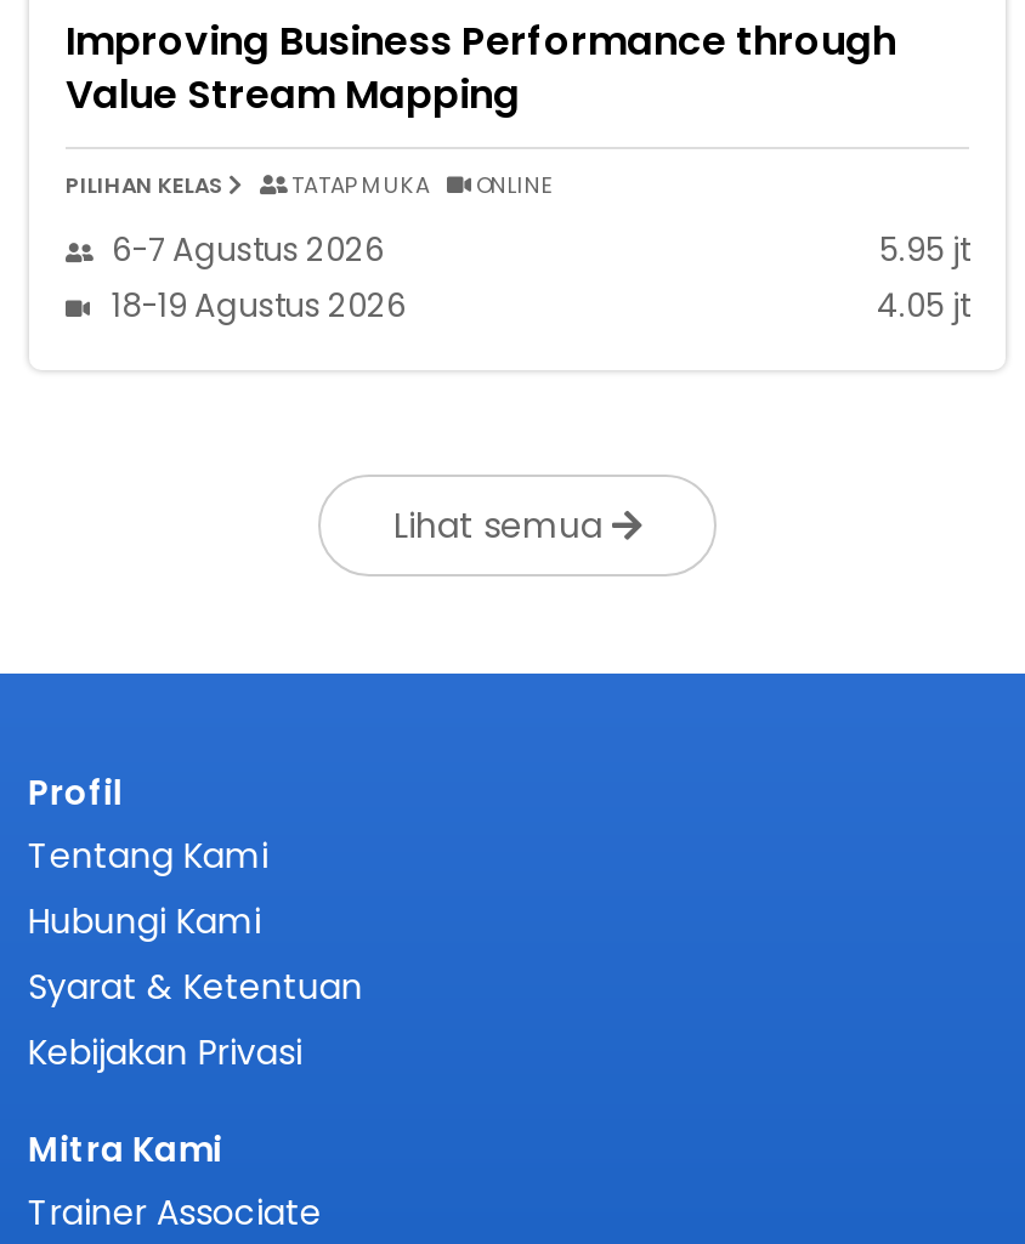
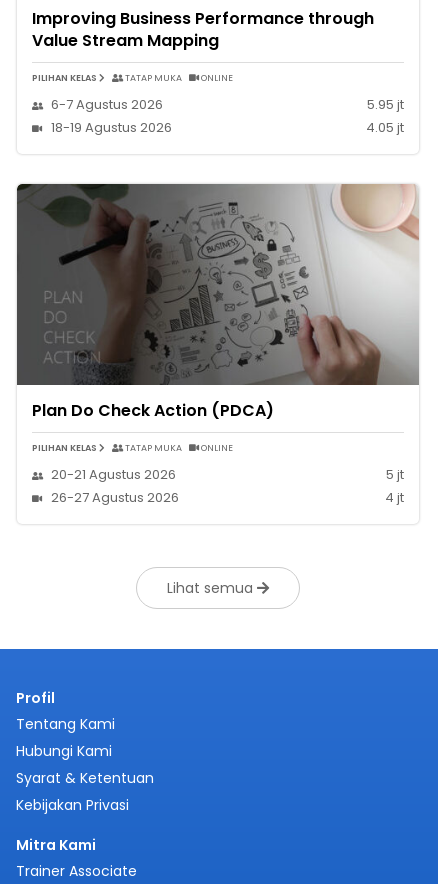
+ [image]
+ Plan Do Check Action (PDCA)
+ PILIHAN KELAS
+ TATAP MUKA
+ ONLINE
+ 20-21 Agustus 2026
+ 5 jt
+ 26-27 Agustus 2026
+ 4 jt
